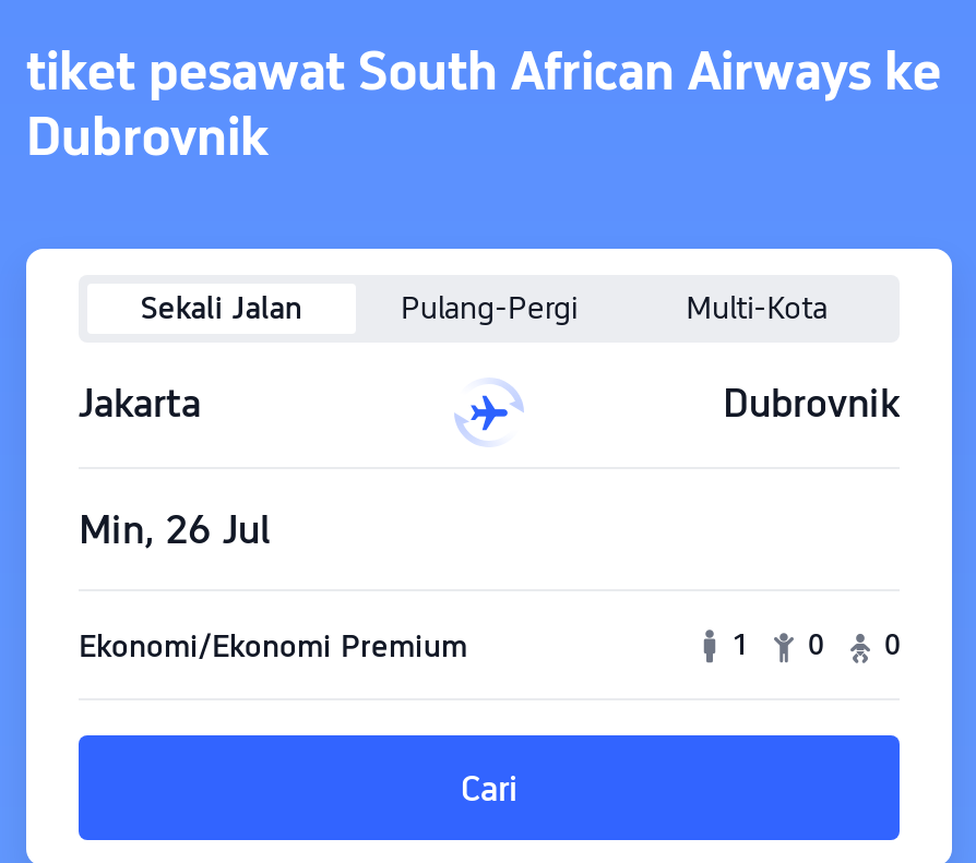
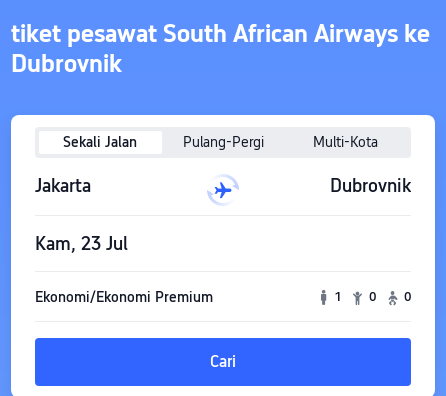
- Min, 26 Jul
+ Kam, 23 Jul
